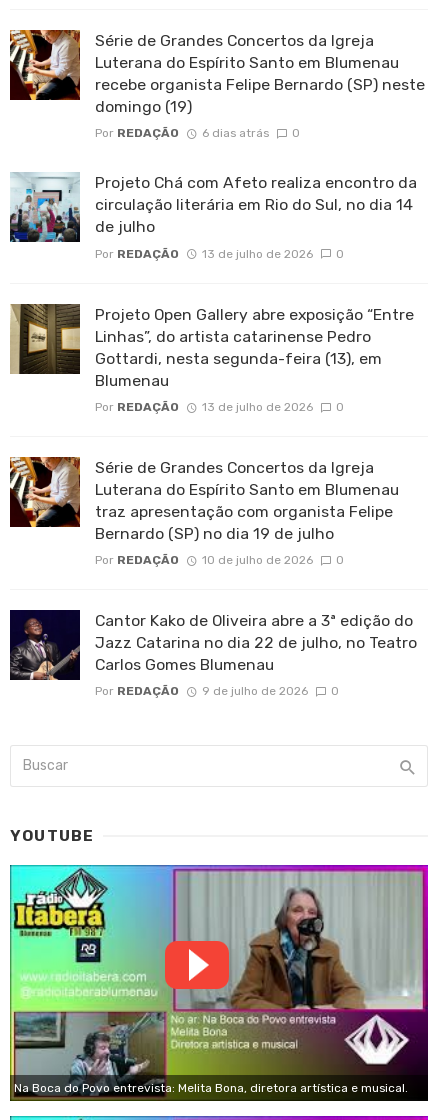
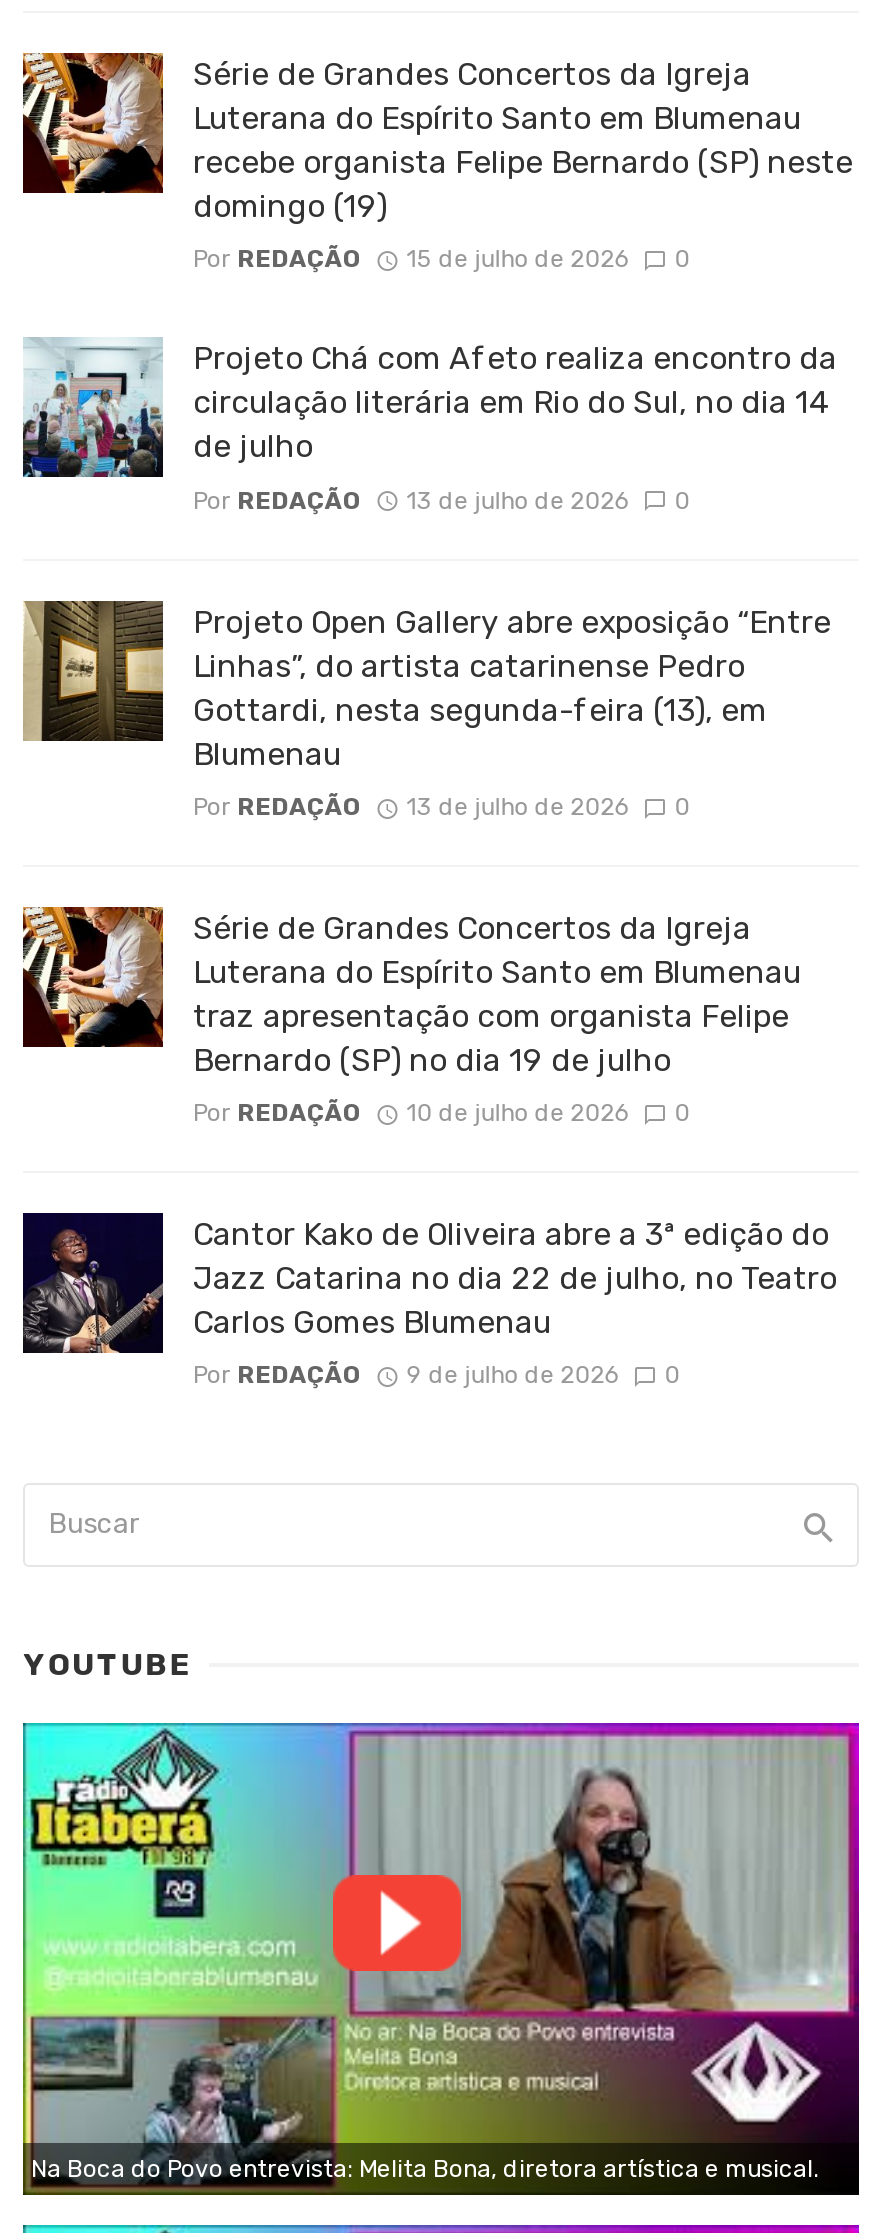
- Por REDAÇÃO 6 dias atrás 0
+ Por REDAÇÃO 15 de julho de 2026 0
